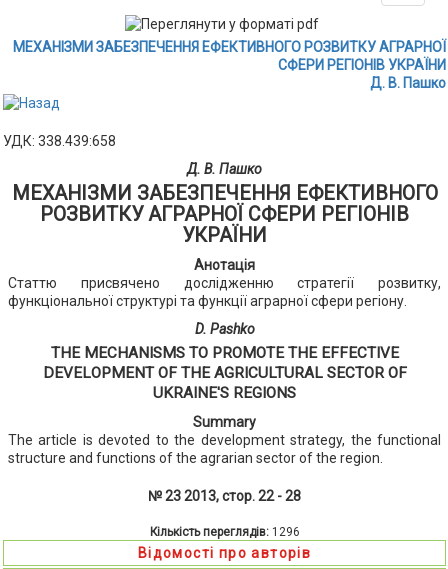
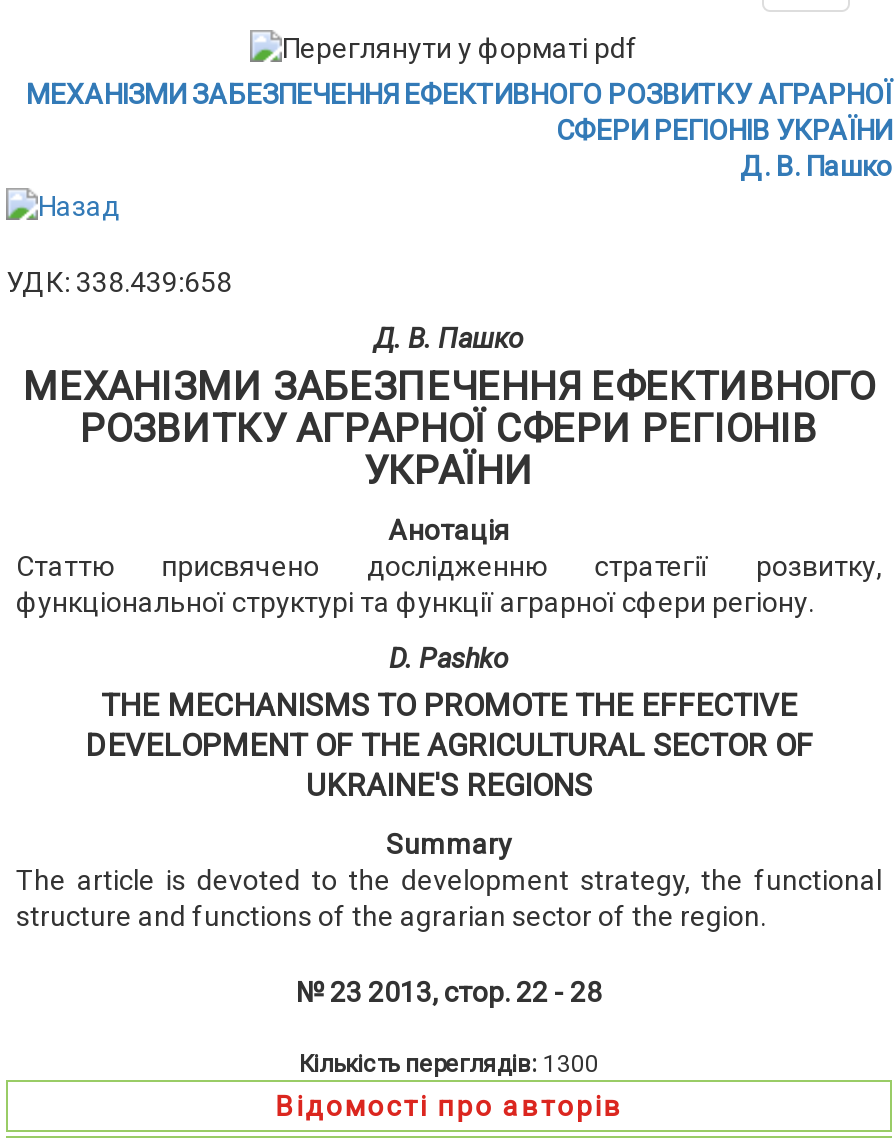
- Кількість переглядів: 1296
+ Кількість переглядів: 1300
